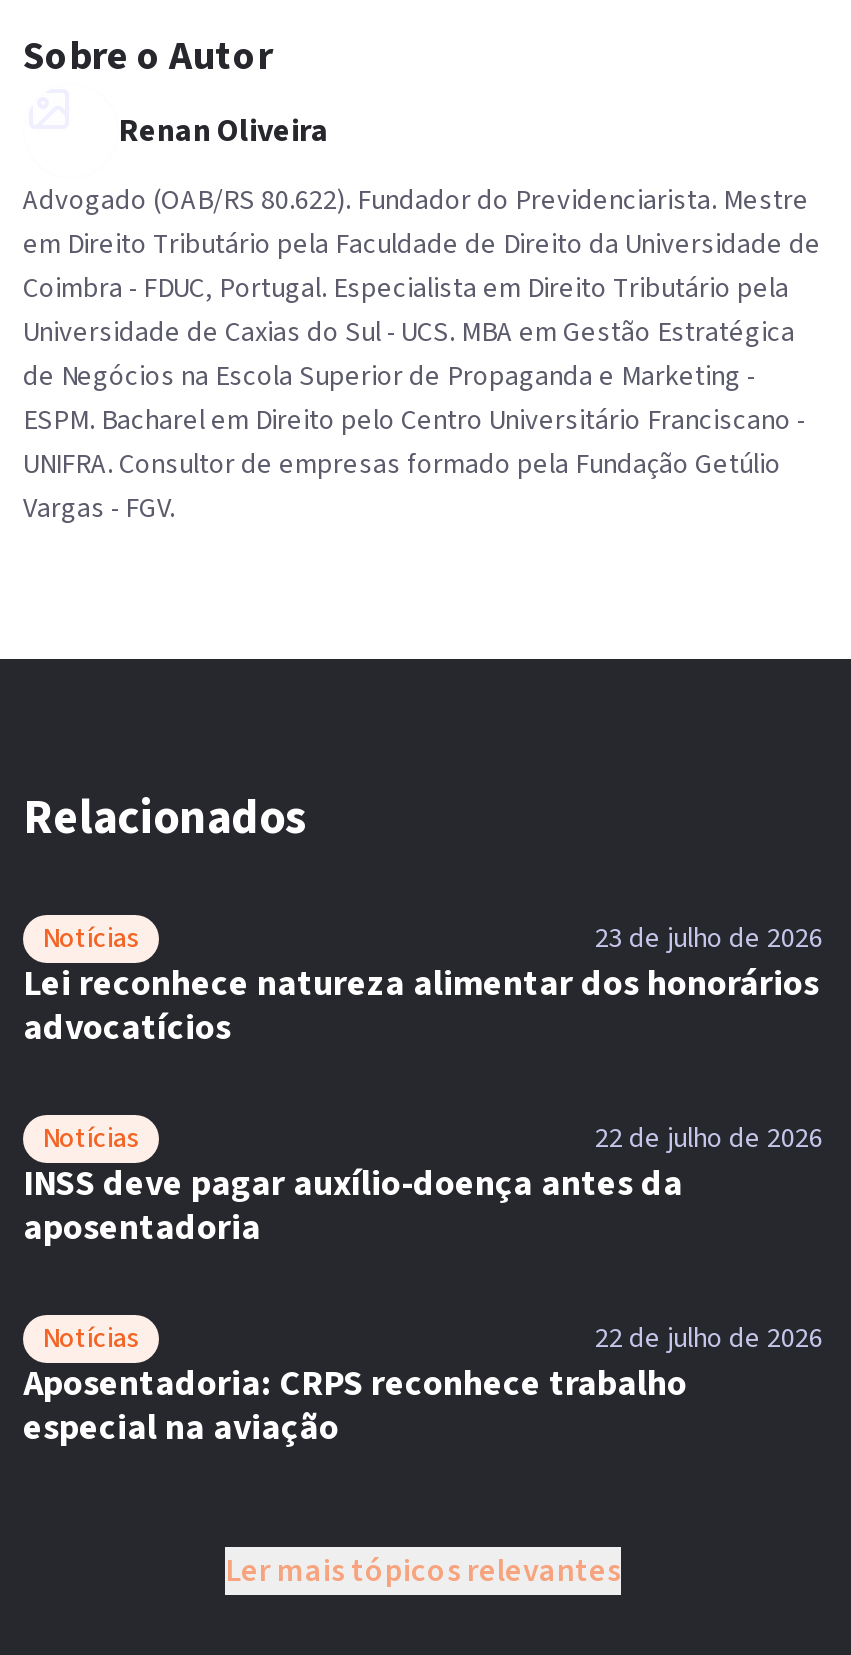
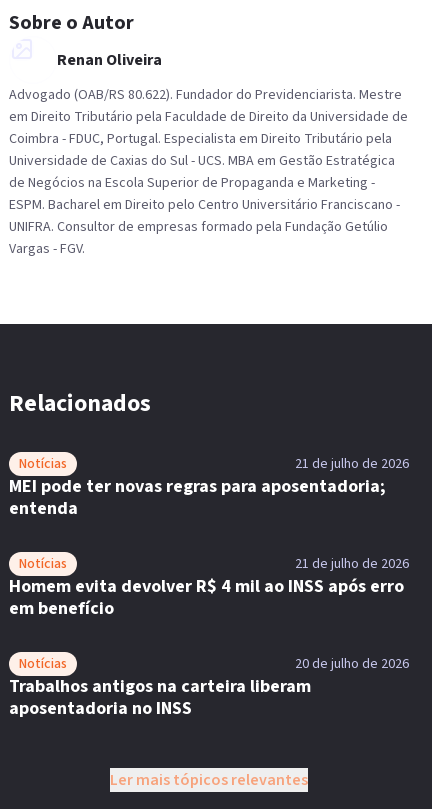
- 23 de julho de 2026
- Lei reconhece natureza alimentar dos honorários
- advocatícios
+ 21 de julho de 2026
+ MEI pode ter novas regras para aposentadoria;
+ entenda

- 22 de julho de 2026
- INSS deve pagar auxílio-doença antes da
- aposentadoria
+ 21 de julho de 2026
+ Homem evita devolver R$ 4 mil ao INSS após erro
+ em benefício

- 22 de julho de 2026
- Aposentadoria: CRPS reconhece trabalho
- especial na aviação
+ 20 de julho de 2026
+ Trabalhos antigos na carteira liberam
+ aposentadoria no INSS
